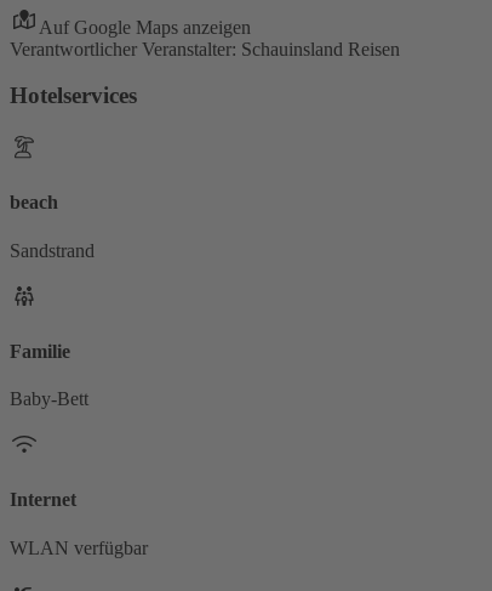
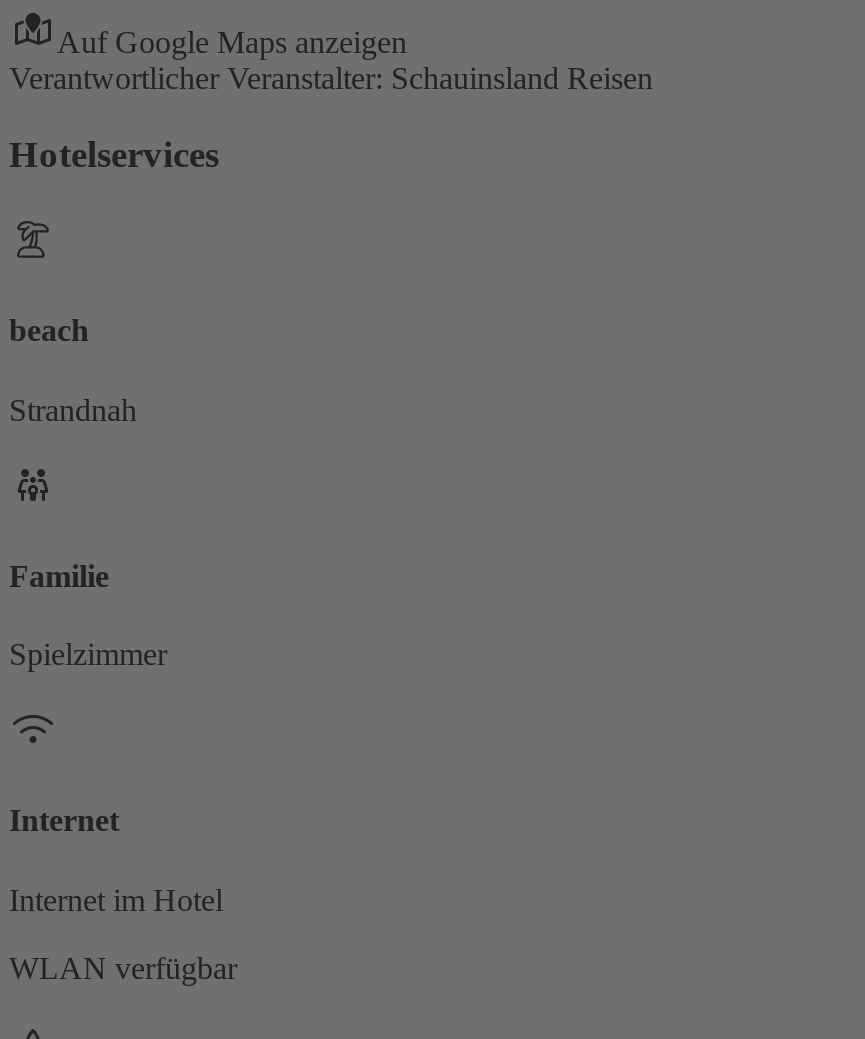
- Sandstrand
+ Strandnah

- Baby-Bett
+ Spielzimmer

+ Internet im Hotel
